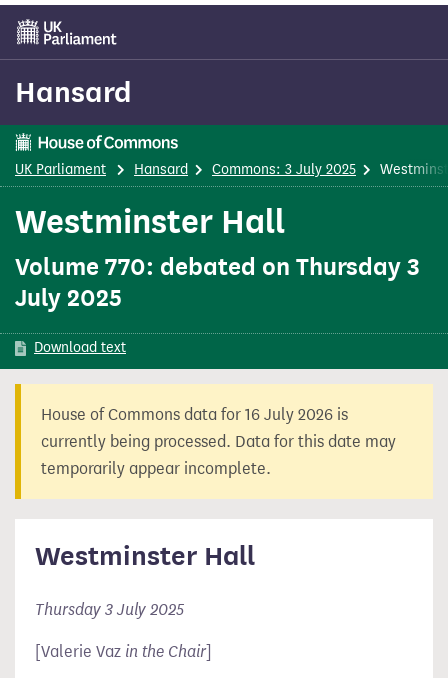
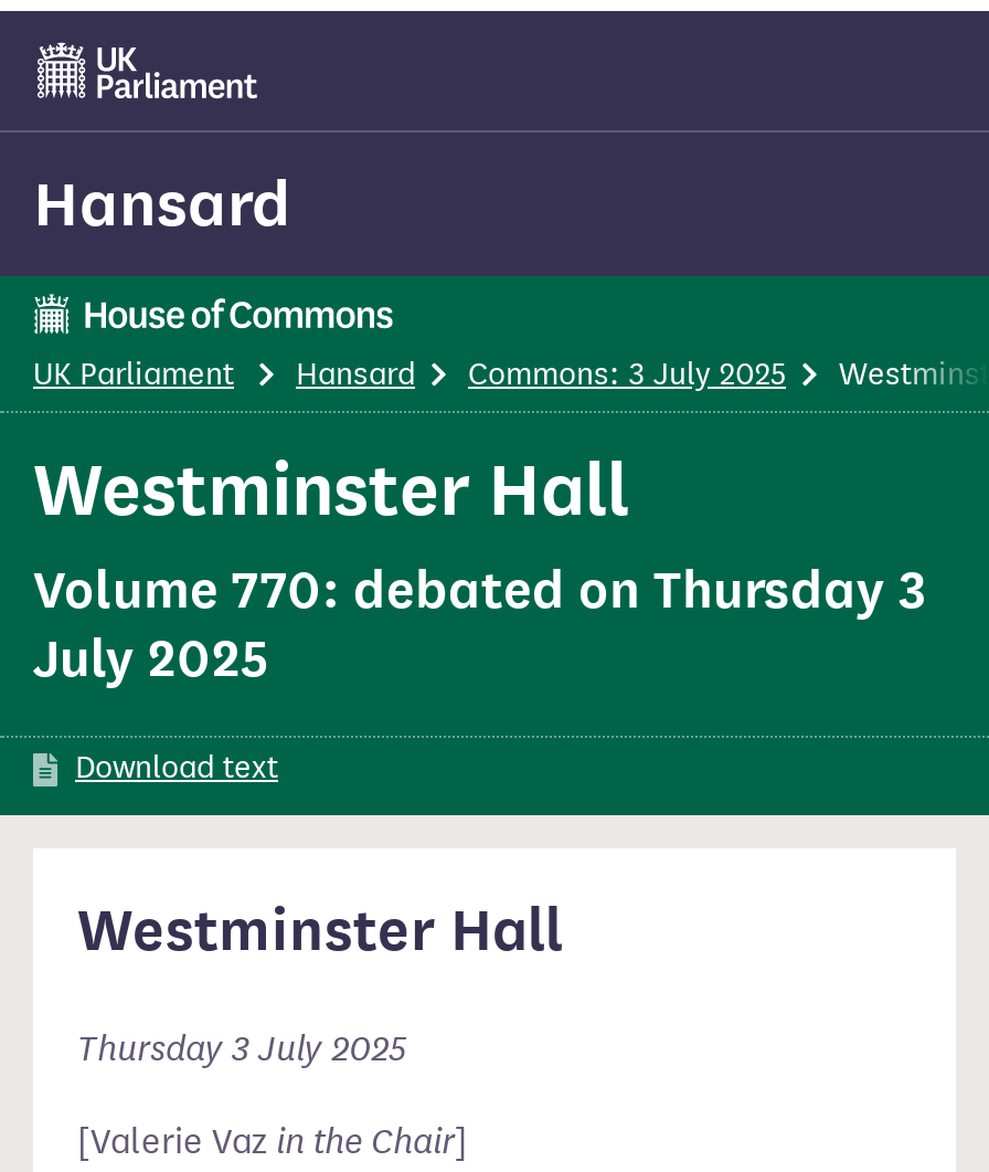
- [image]
- House of Commons data for 16 July 2026 is
- currently being processed. Data for this date may
- temporarily appear incomplete.
